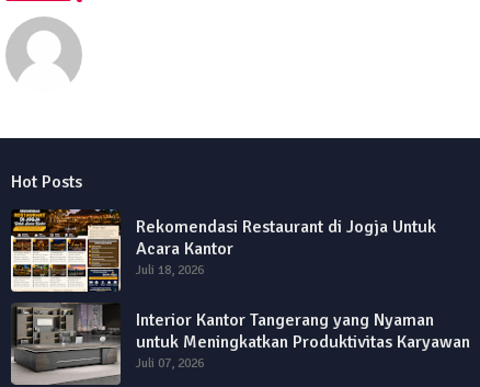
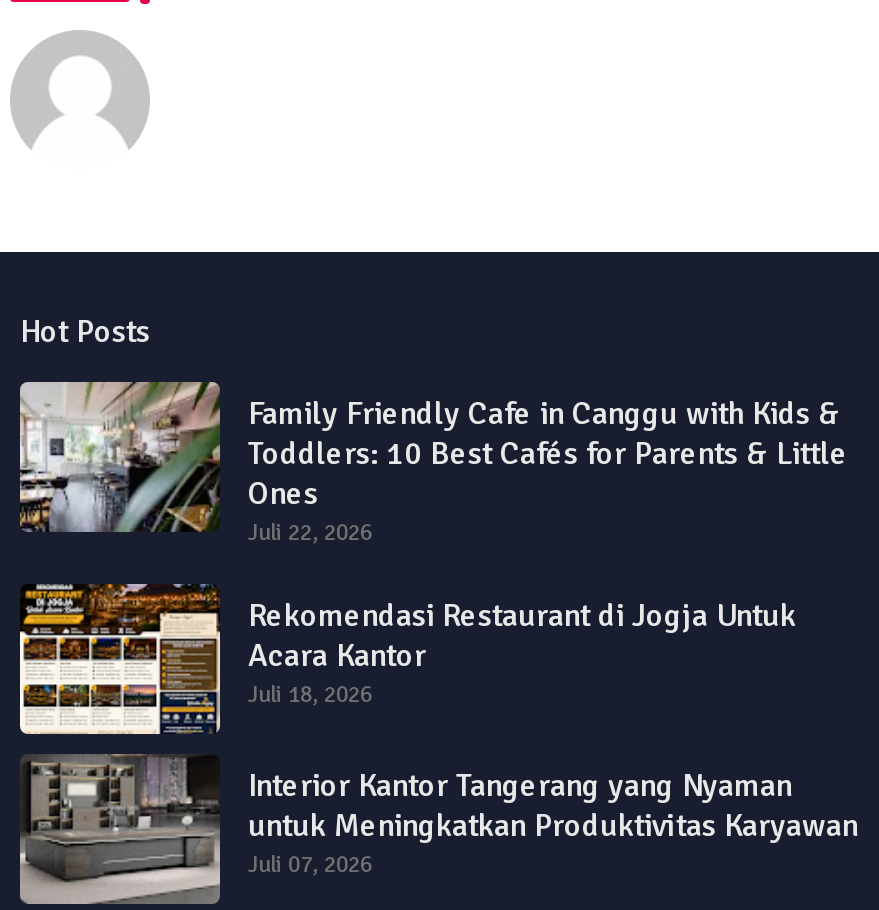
+ [image]
+ Family Friendly Cafe in Canggu with Kids &
+ Toddlers: 10 Best Cafés for Parents & Little
+ Ones
+ Juli 22, 2026
